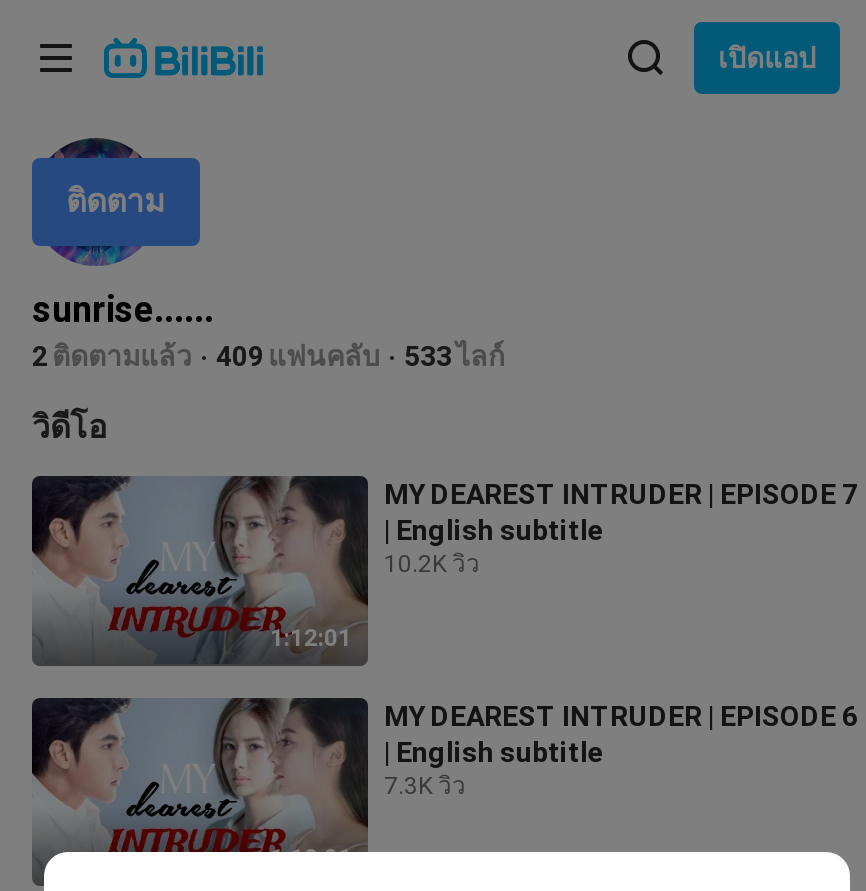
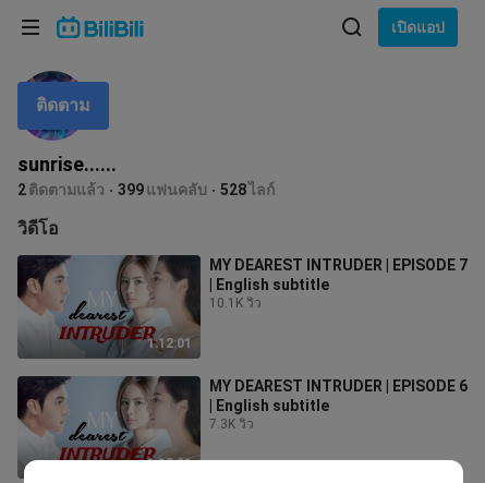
- 409 แฟนคลับ
+ 399 แฟนคลับ

- 533 ไลก์
+ 528 ไลก์

- 10.2K วิว
+ 10.1K วิว
